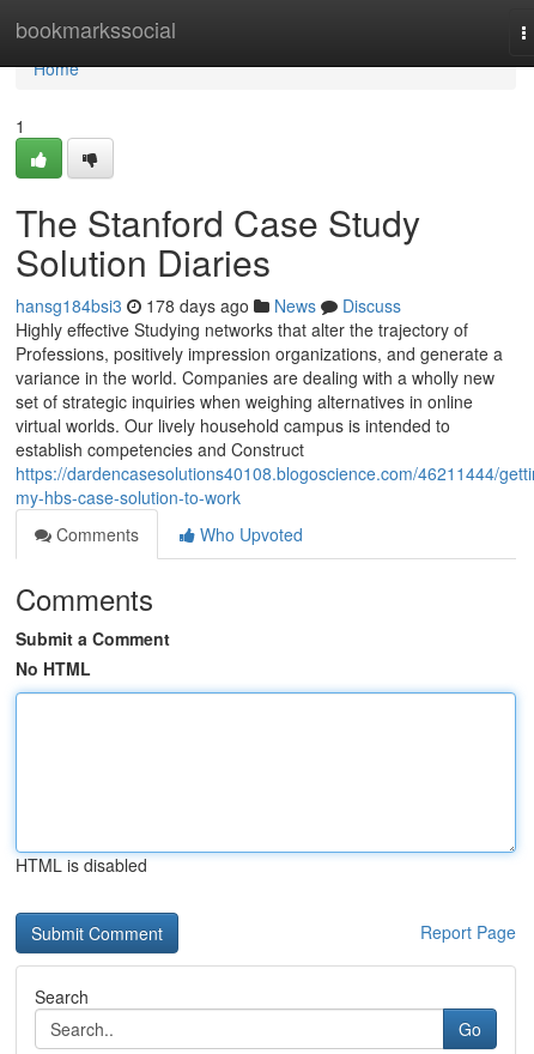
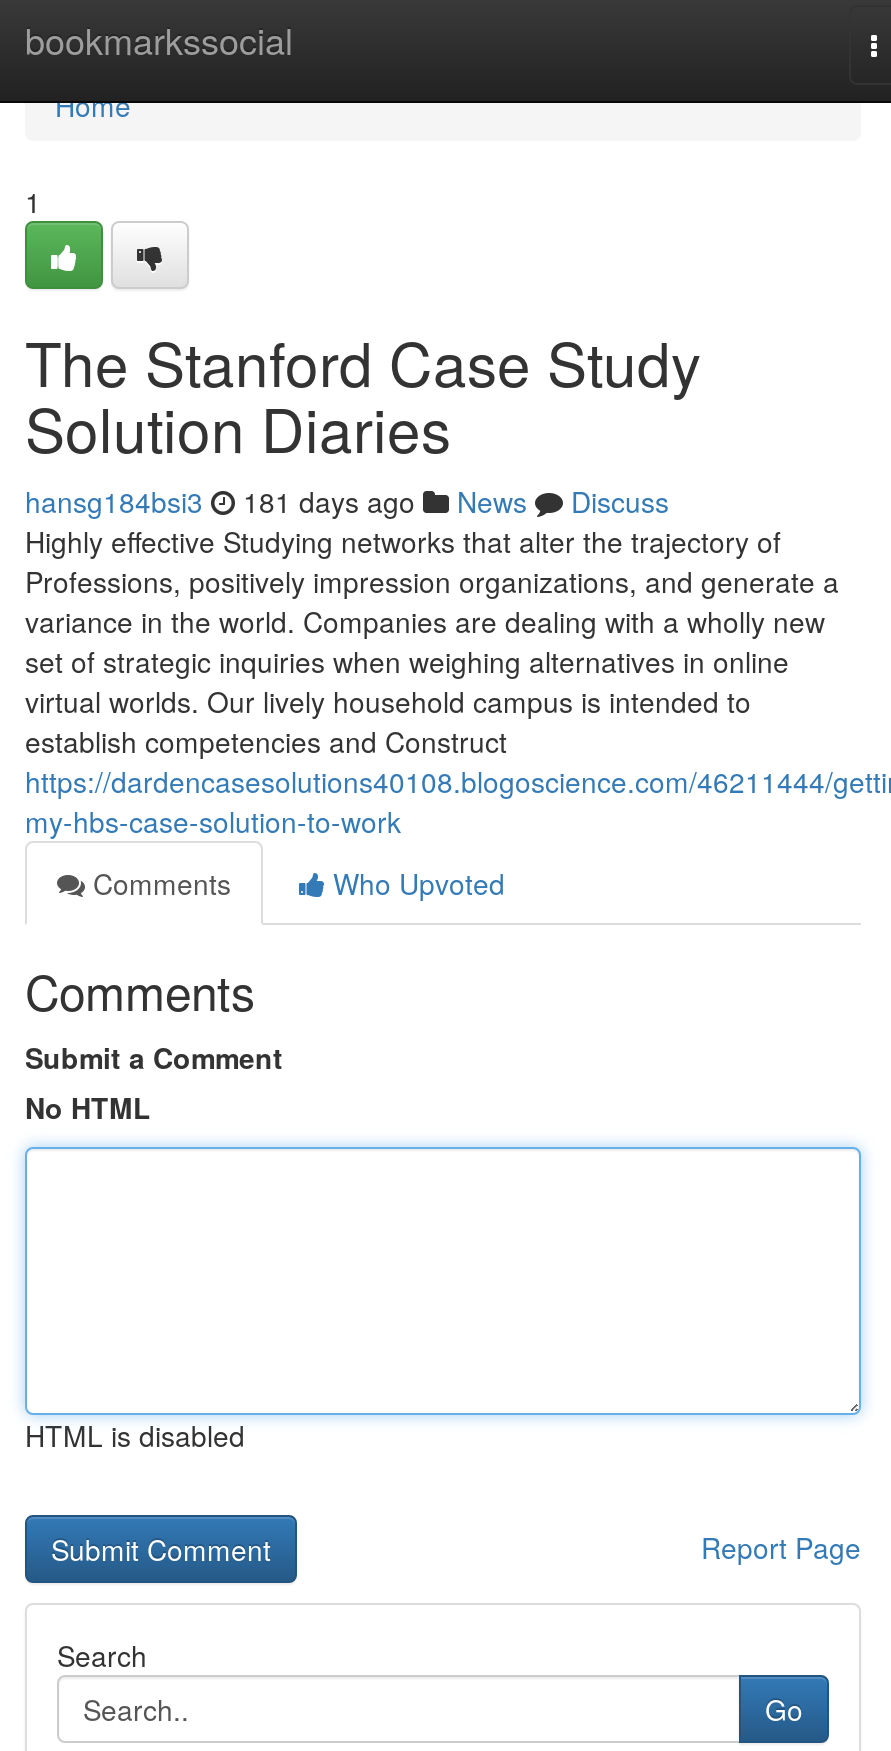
- hansg184bsi3 178 days ago News Discuss
+ hansg184bsi3 181 days ago News Discuss
